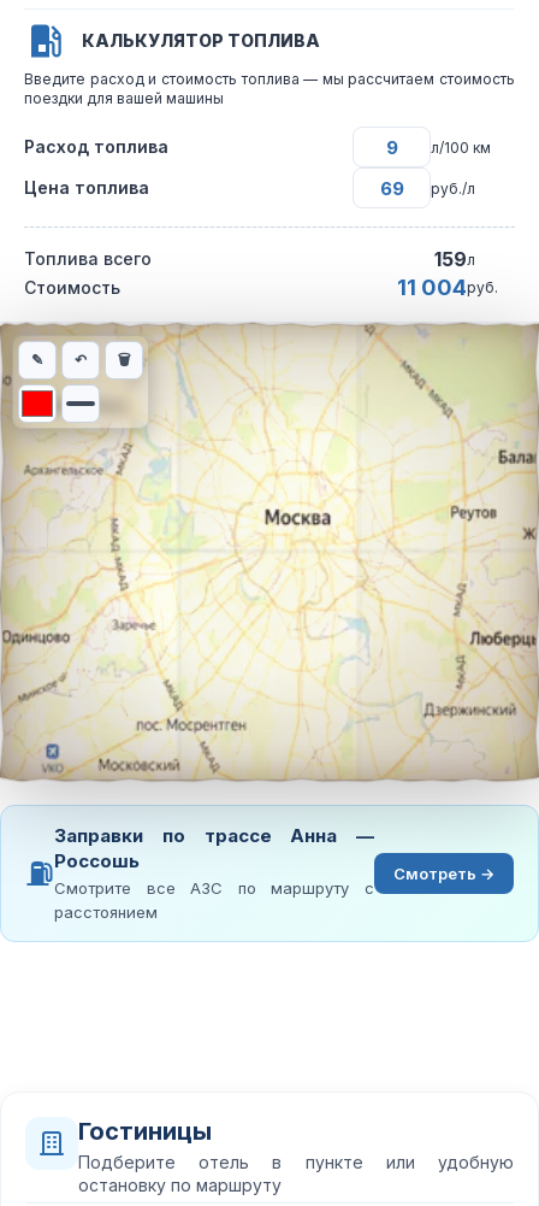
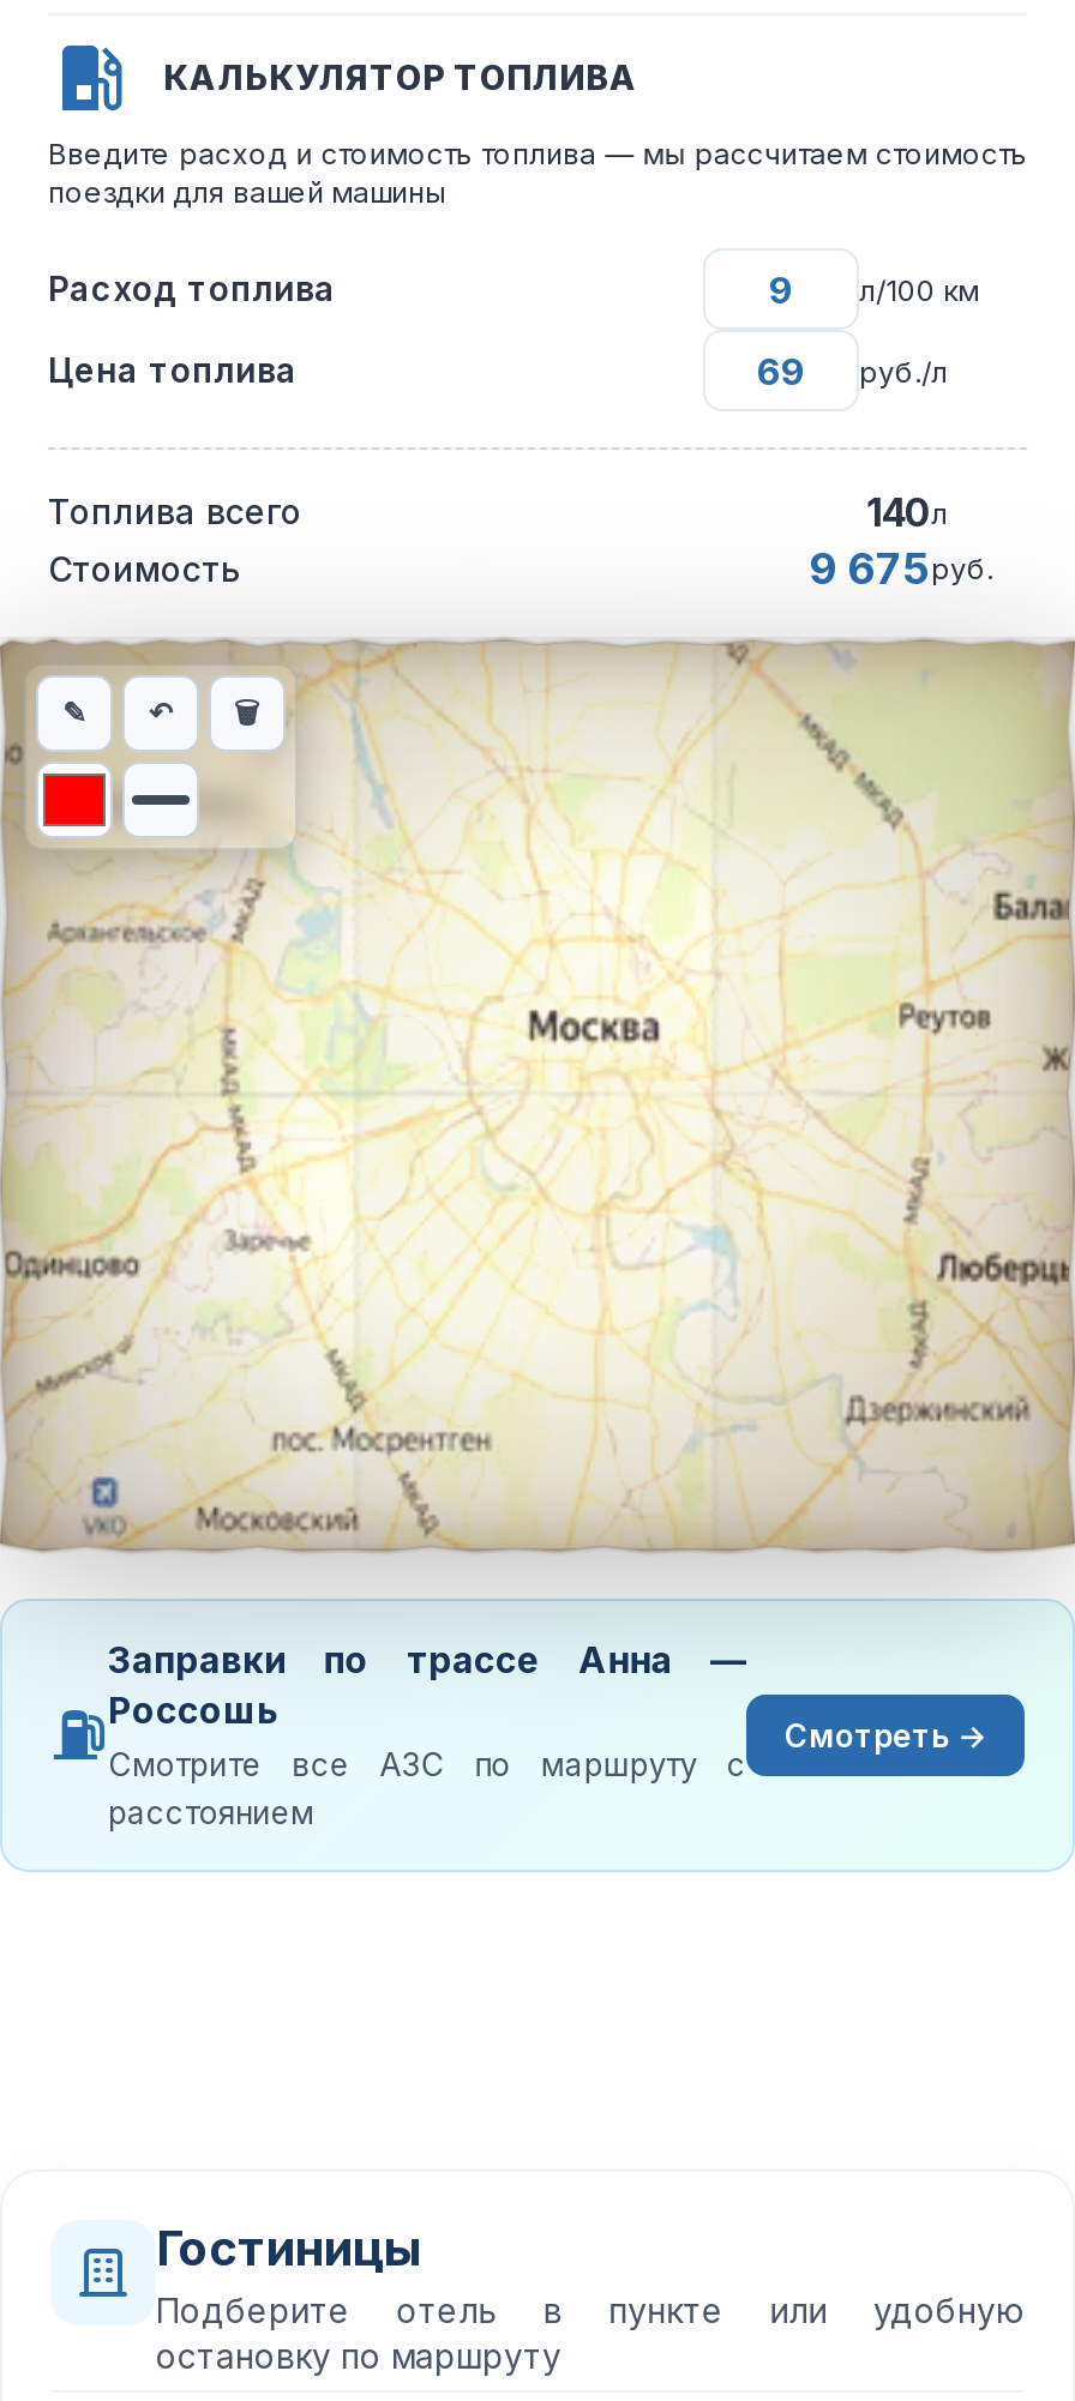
- 159л
+ 140л

- 11 004руб.
+ 9 675руб.
